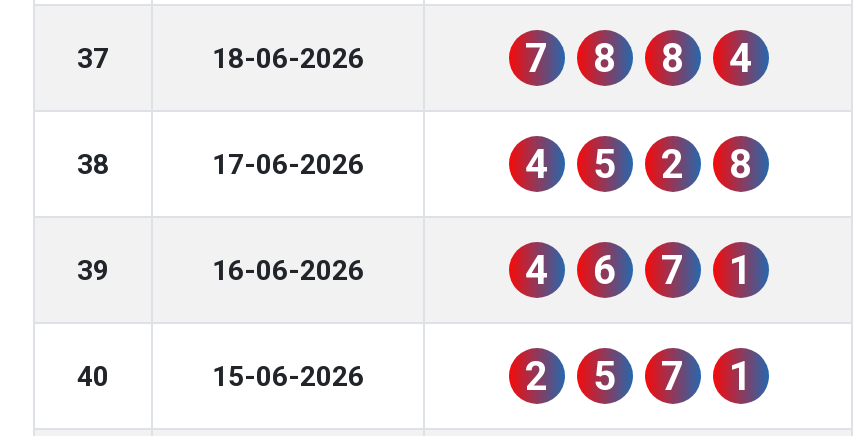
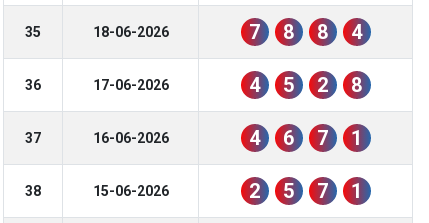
- 37
+ 35

- 38
+ 36

- 39
+ 37

- 40
+ 38
